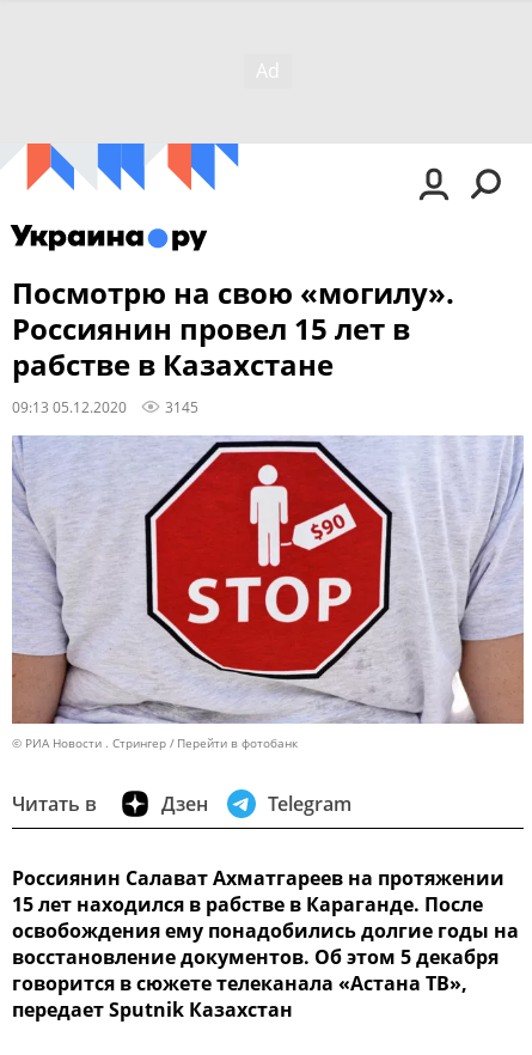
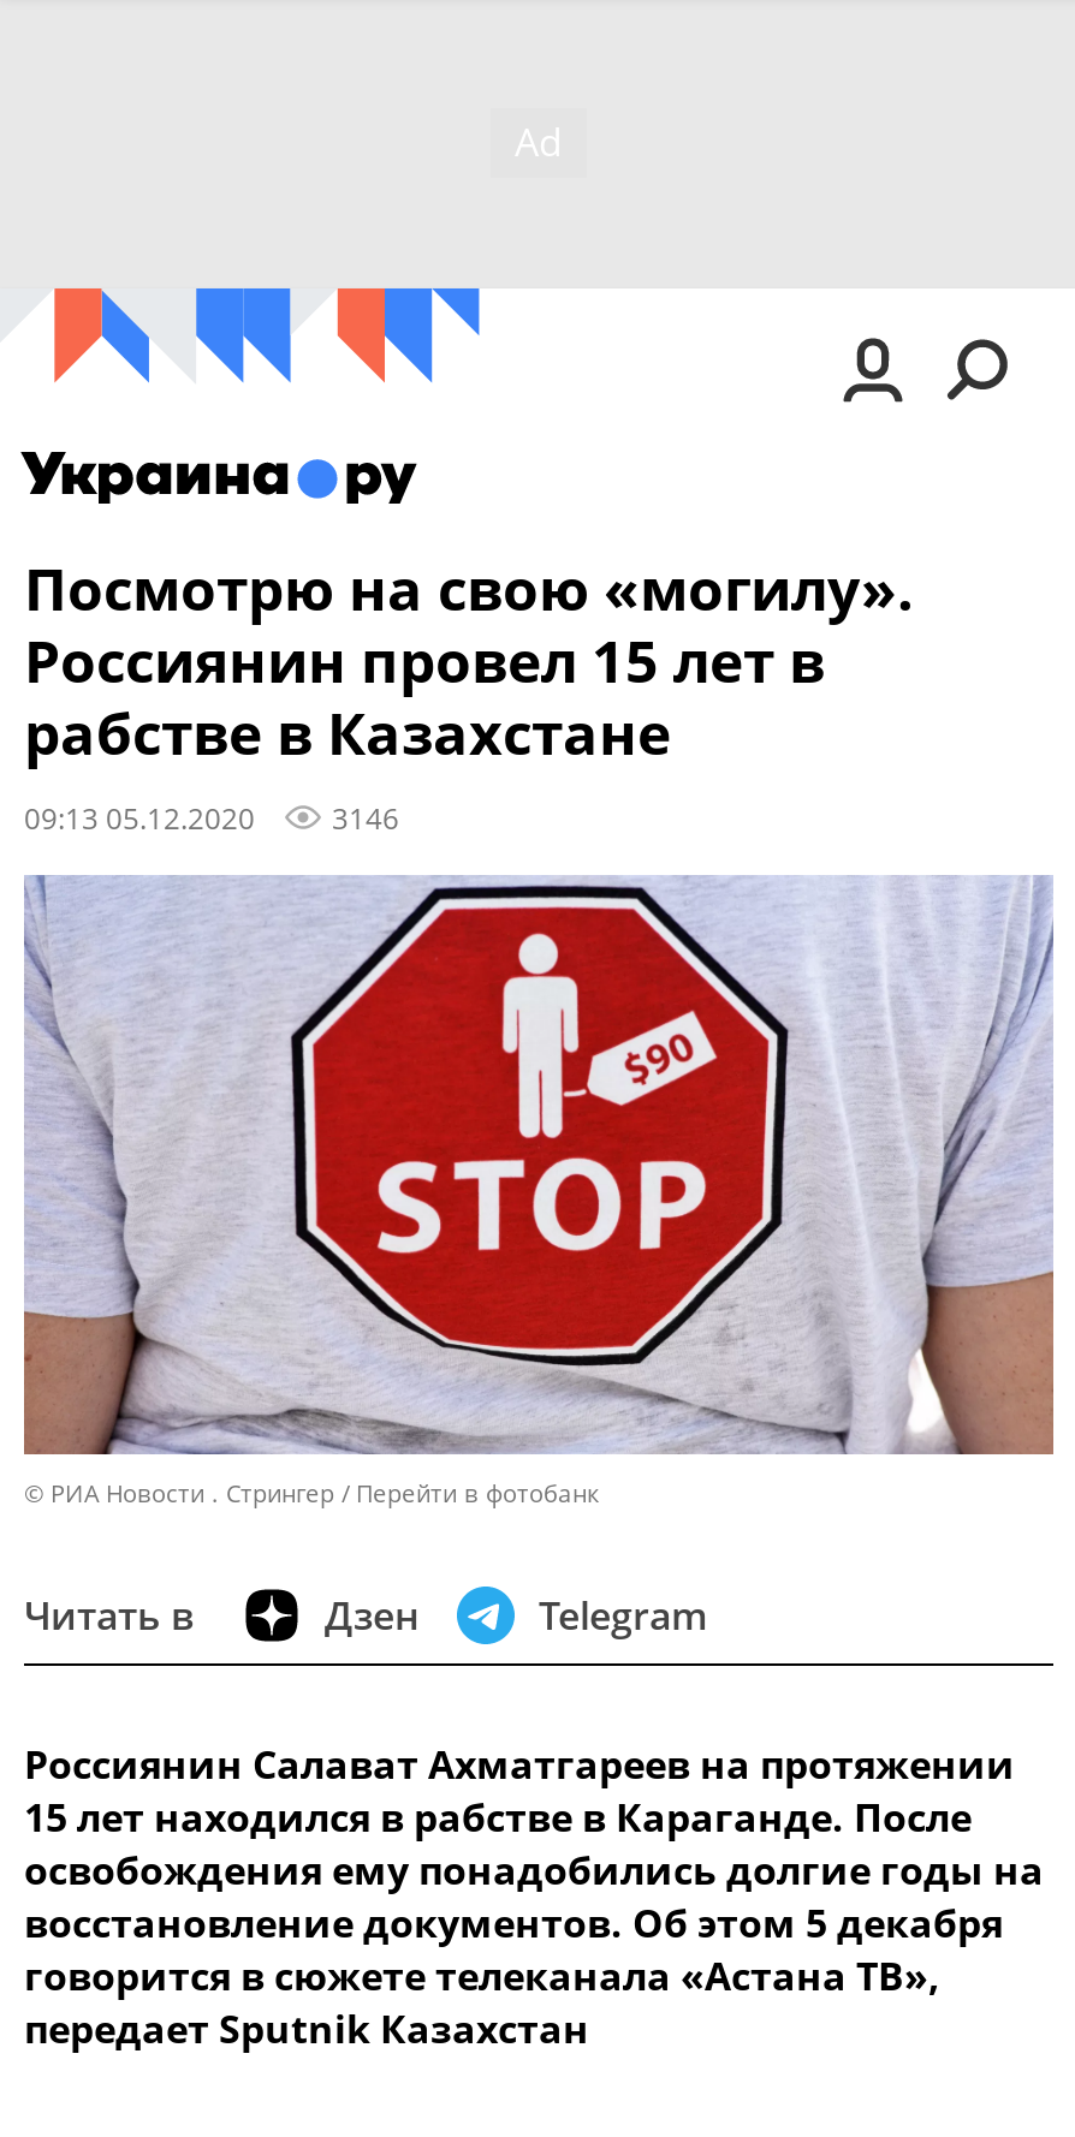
- 09:13 05.12.2020 3145
+ 09:13 05.12.2020 3146
